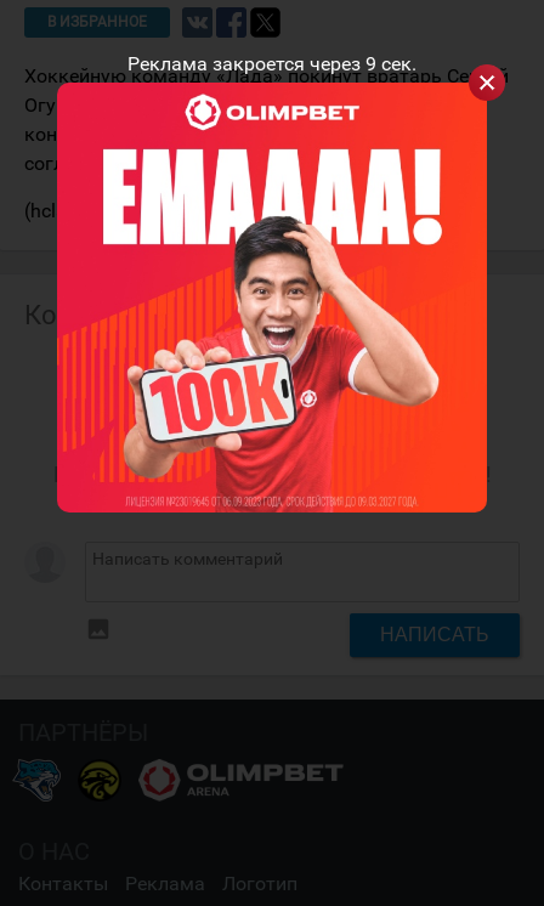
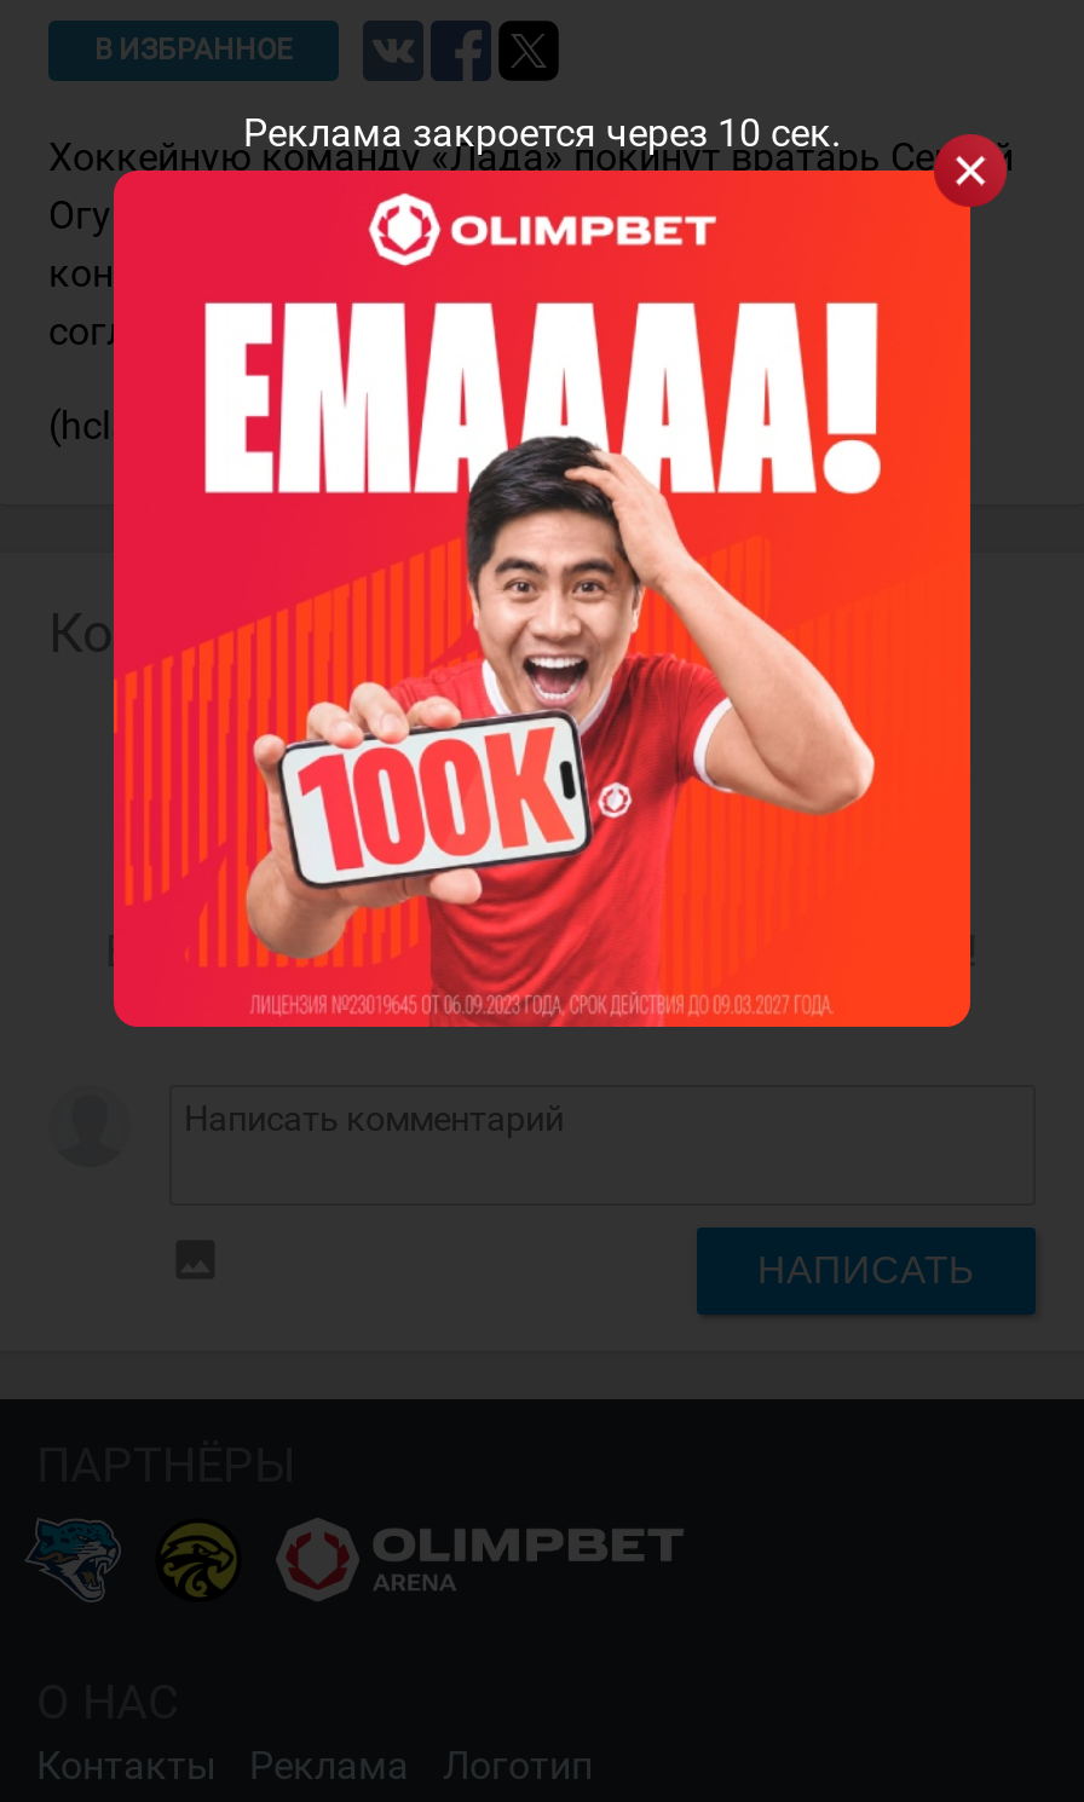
- Реклама закроется через 9 сек.
+ Реклама закроется через 10 сек.
